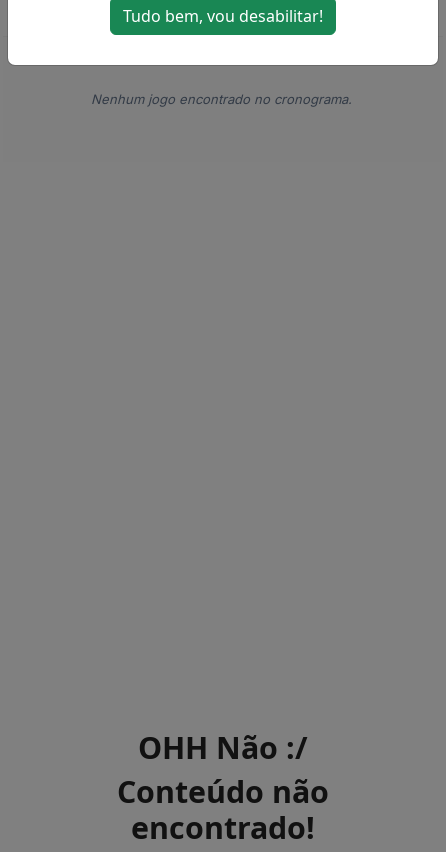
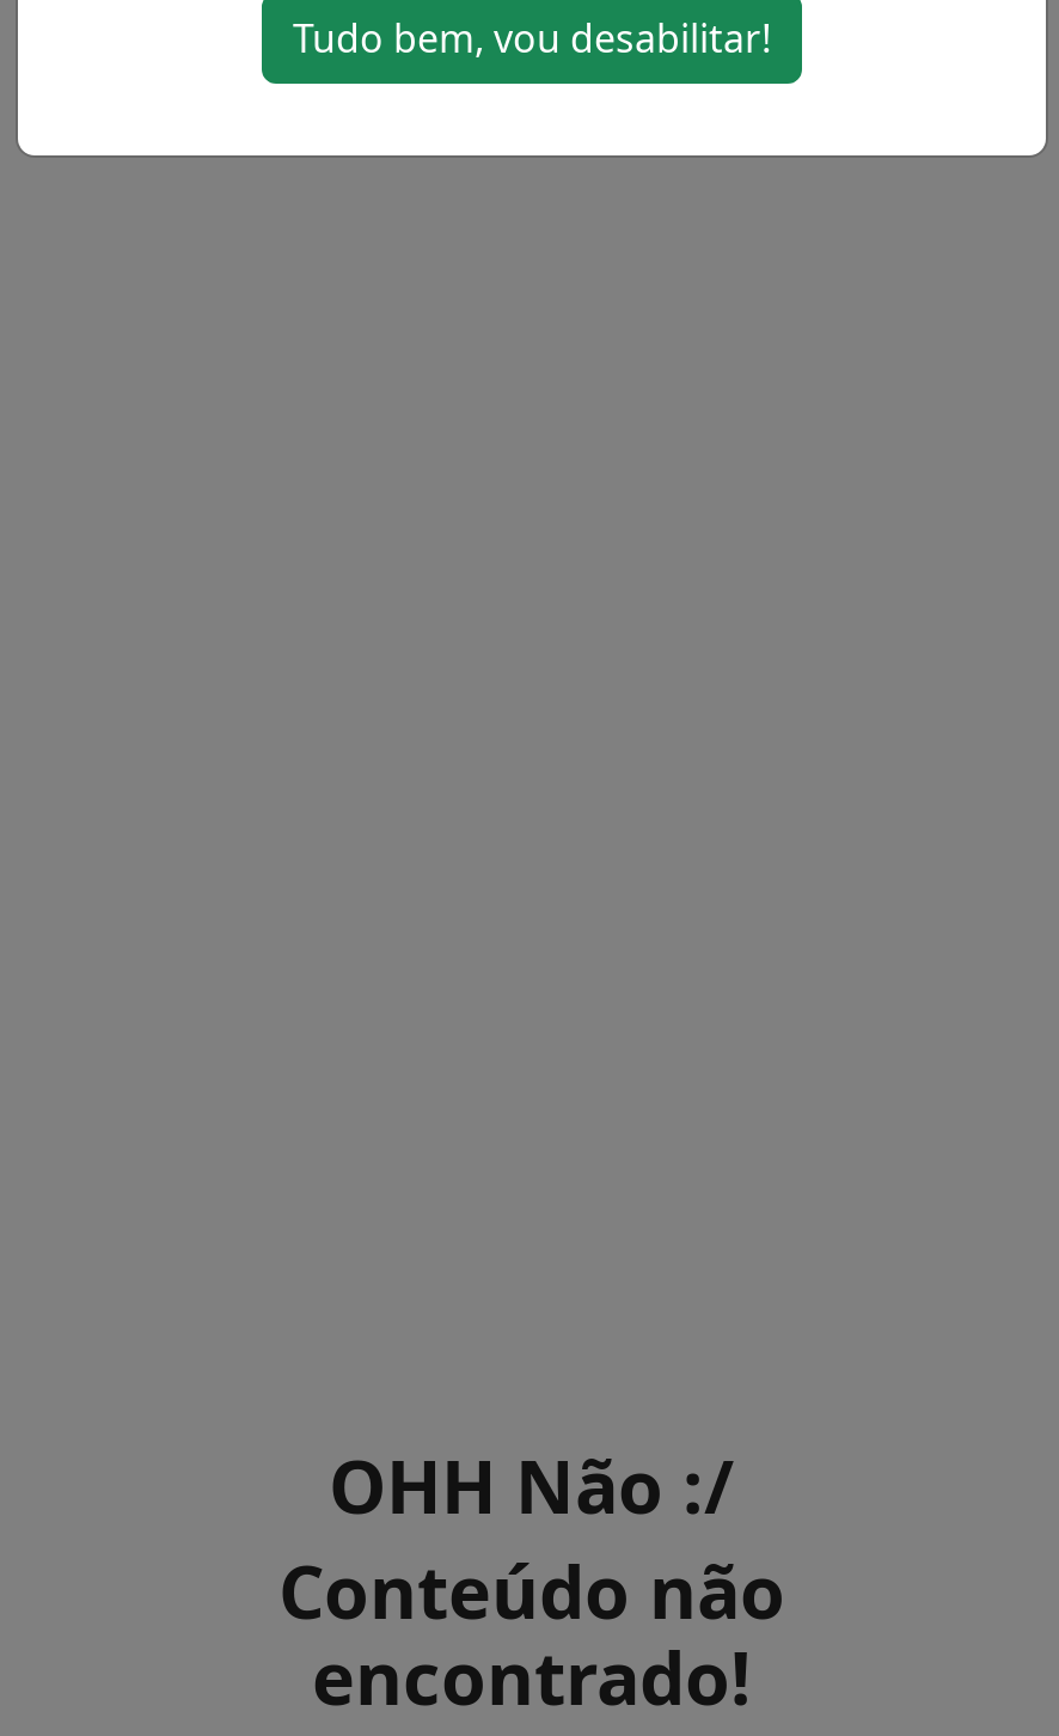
- Nenhum jogo encontrado no cronograma.
